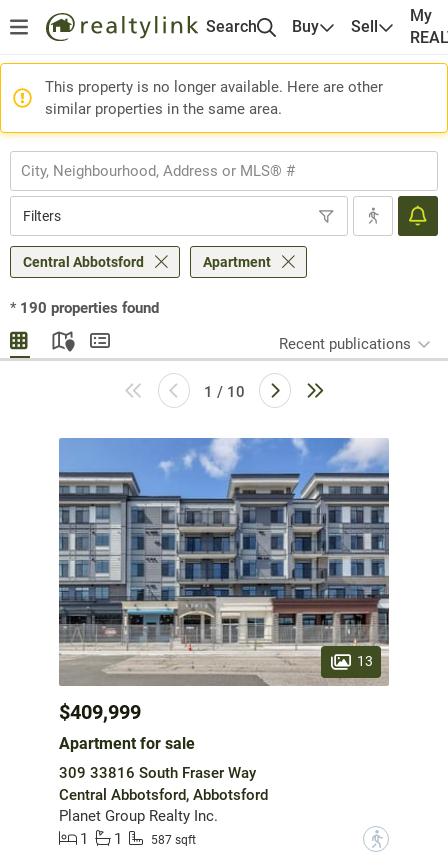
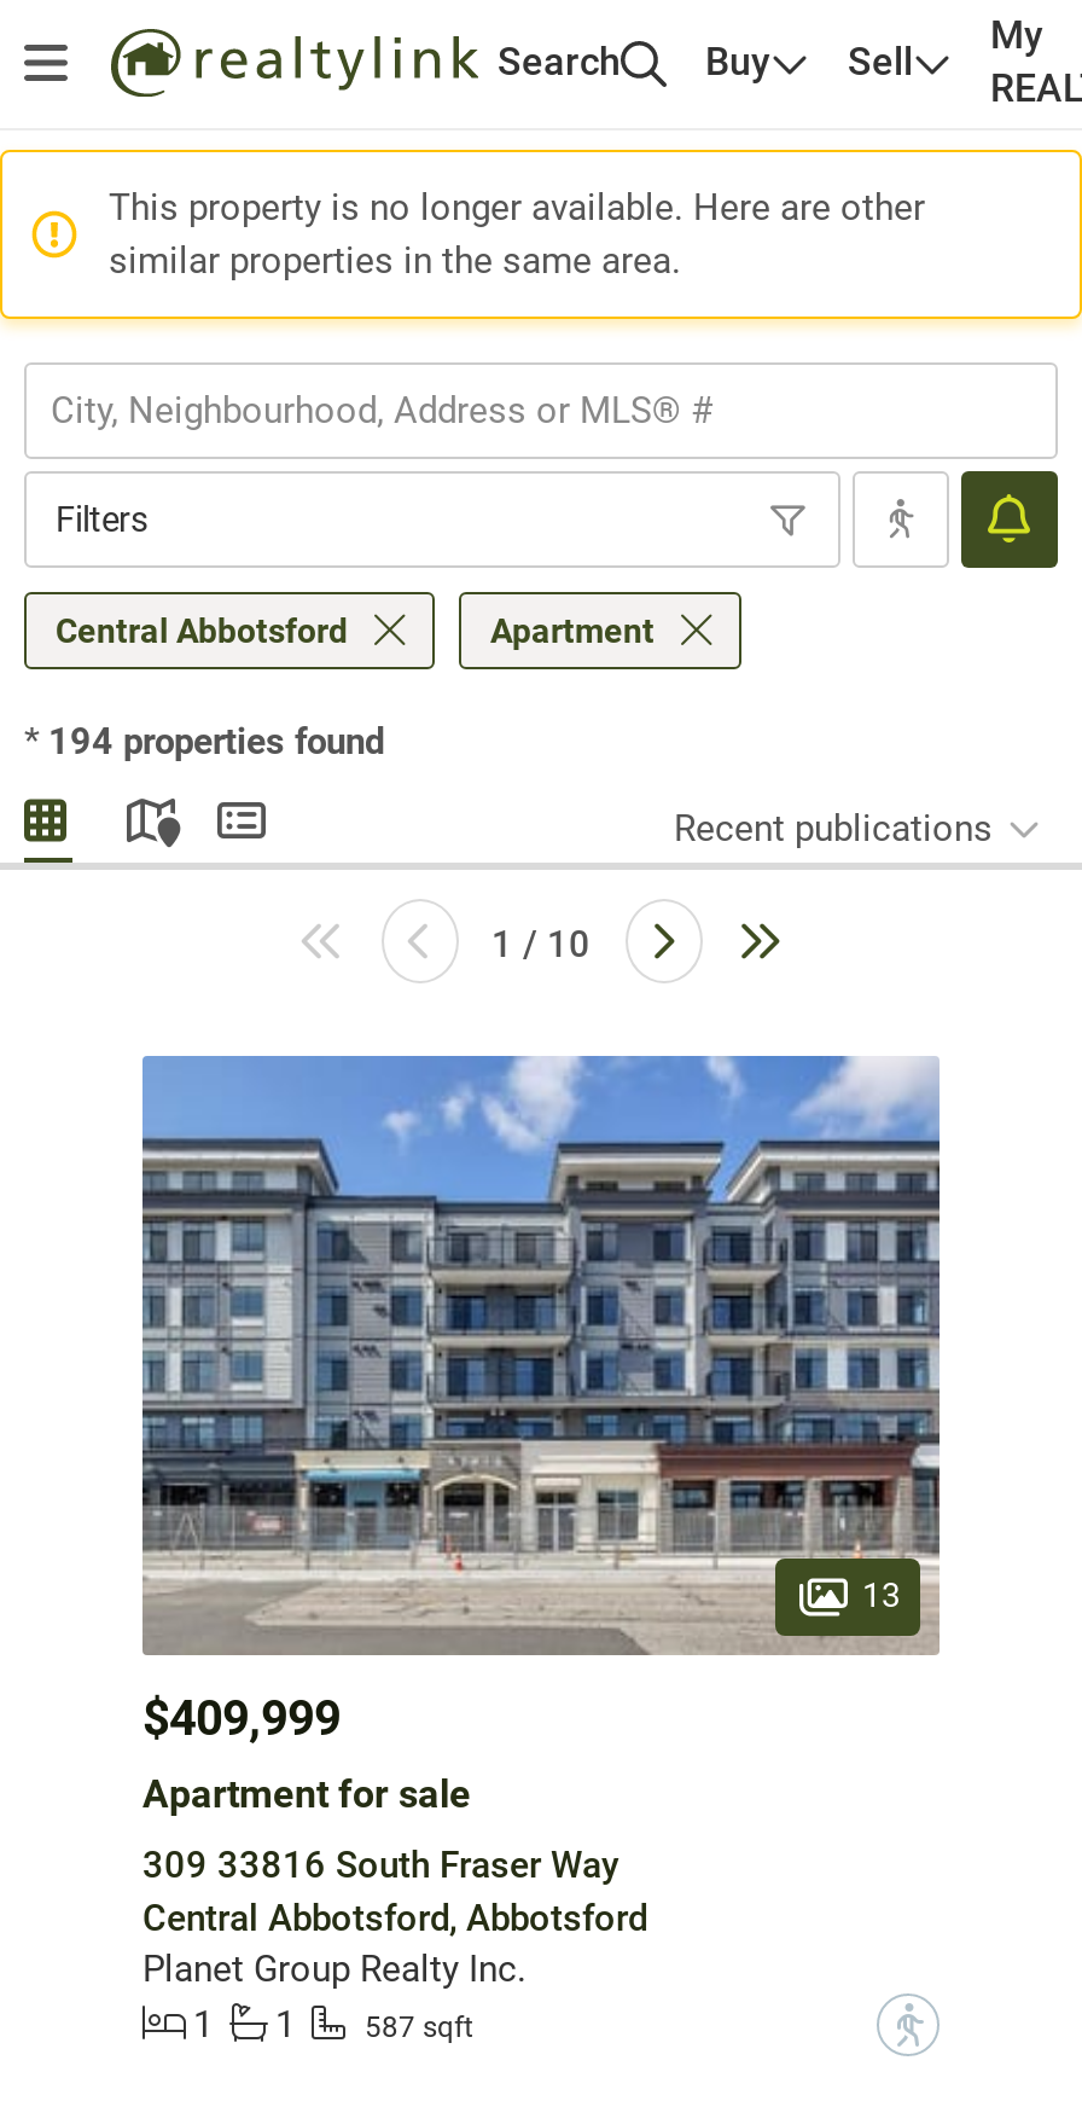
- * 190 properties found
+ * 194 properties found
